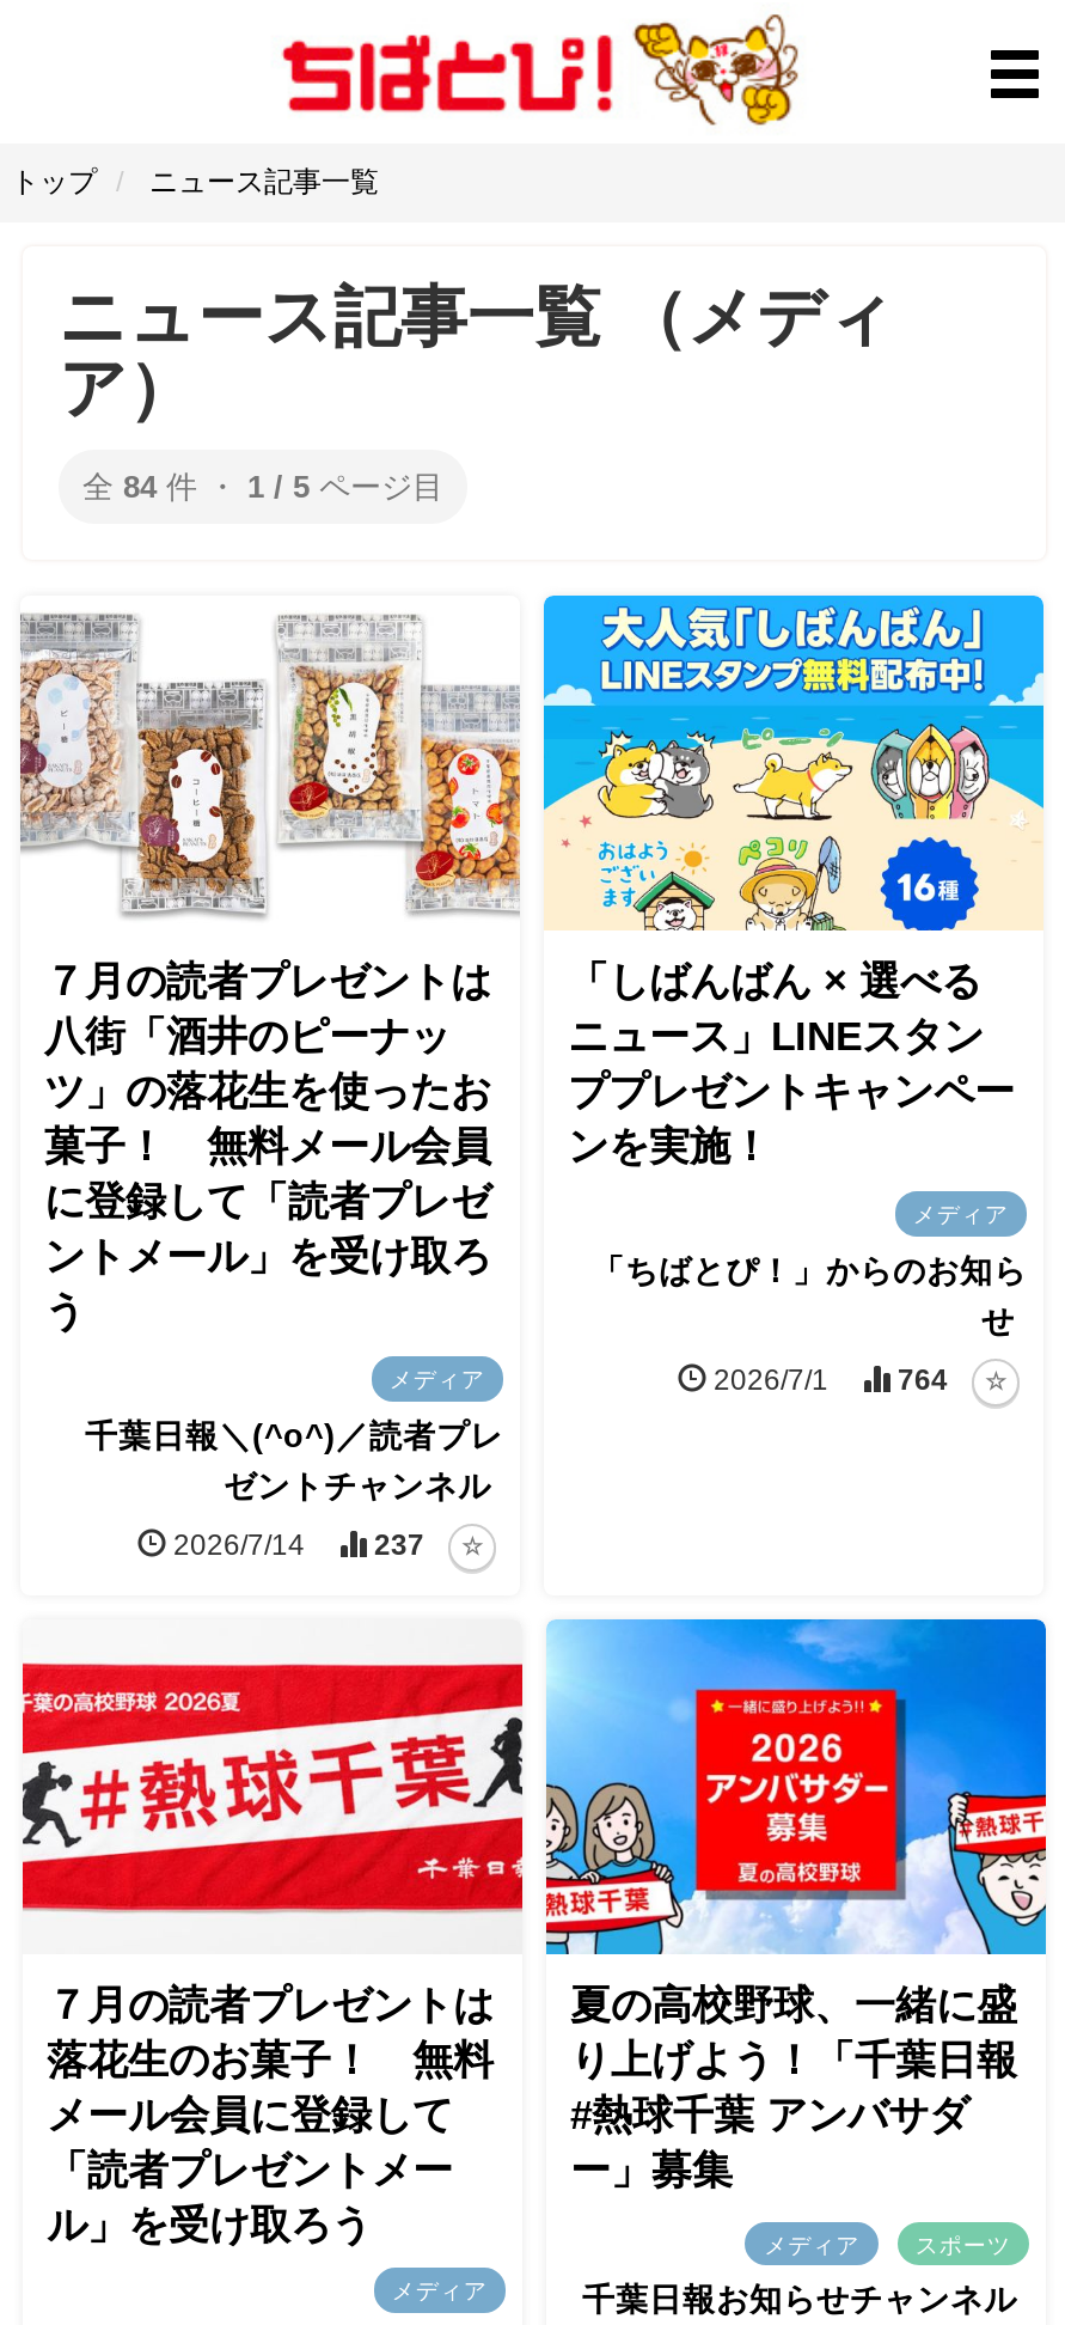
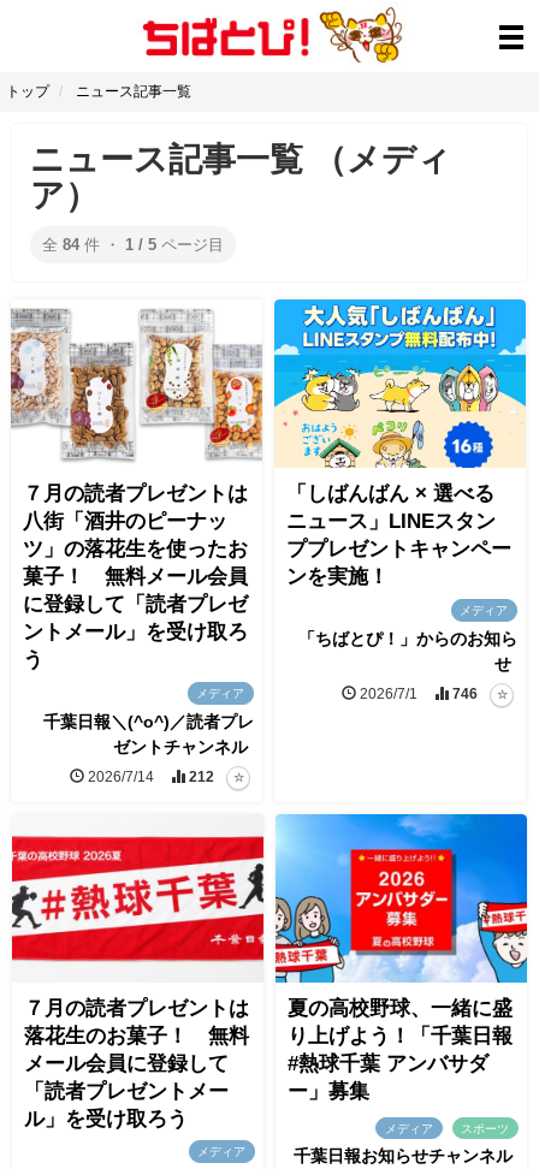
- 2026/7/1 764
+ 2026/7/1 746

- 2026/7/14 237
+ 2026/7/14 212
